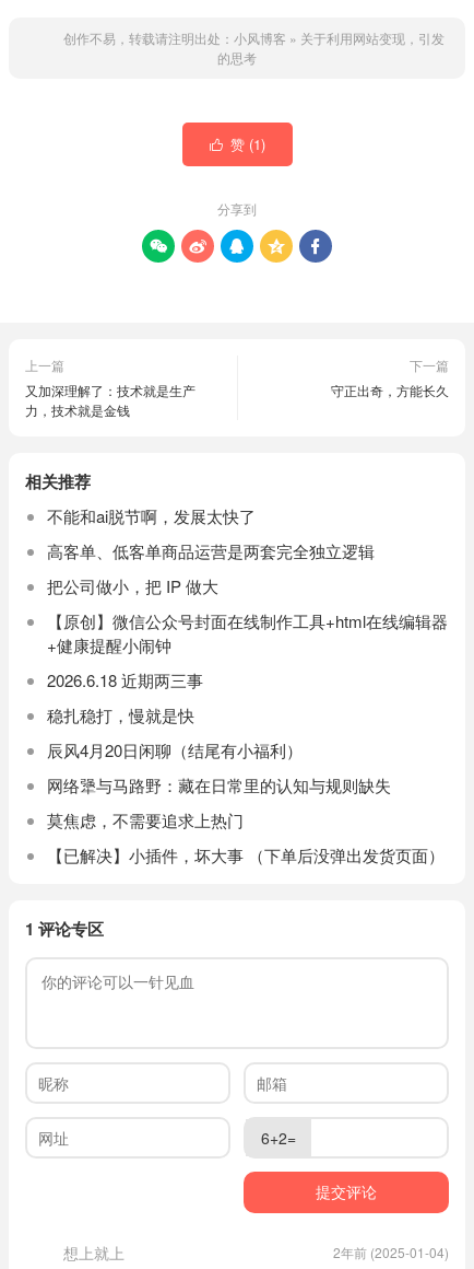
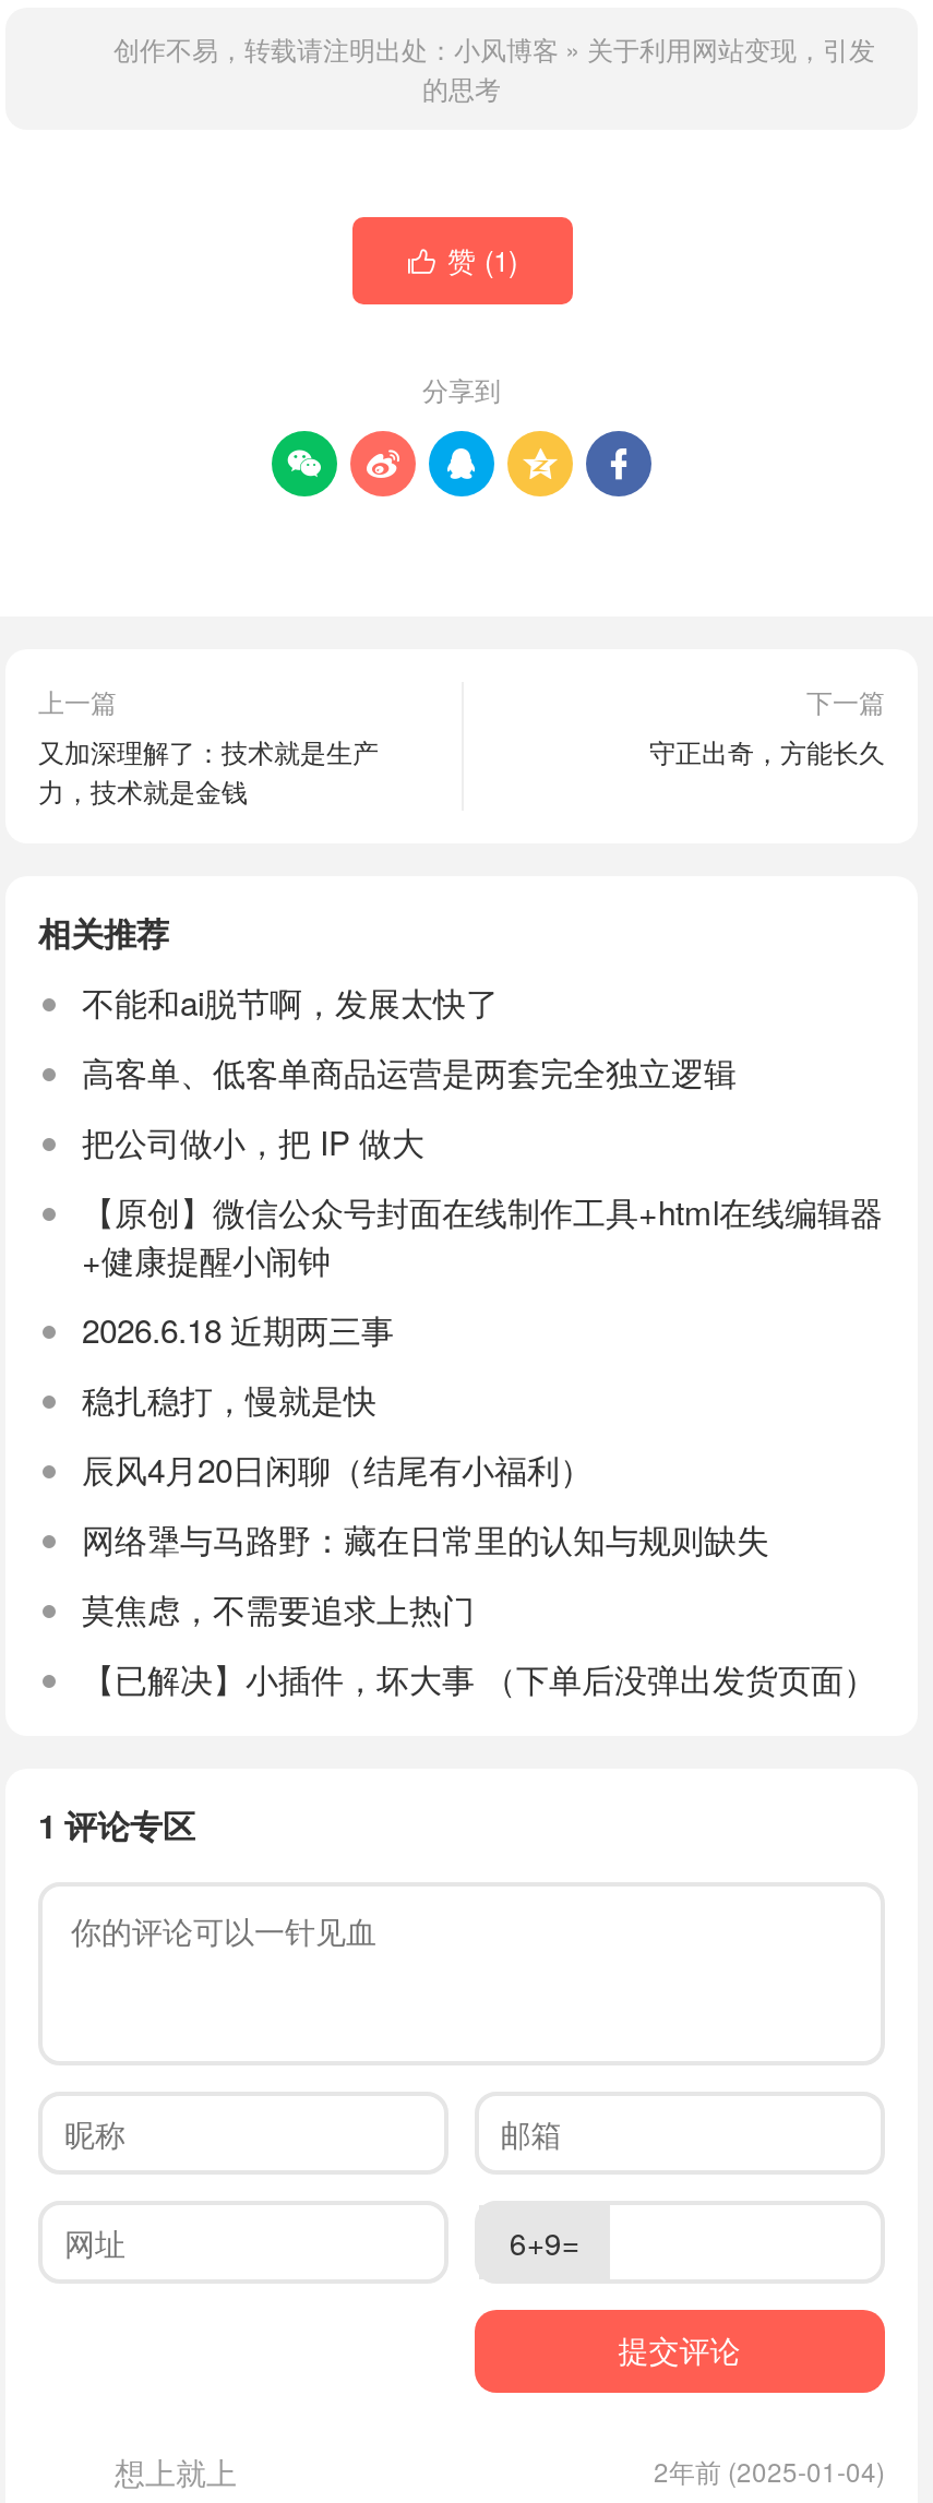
- 6+2=
+ 6+9=
